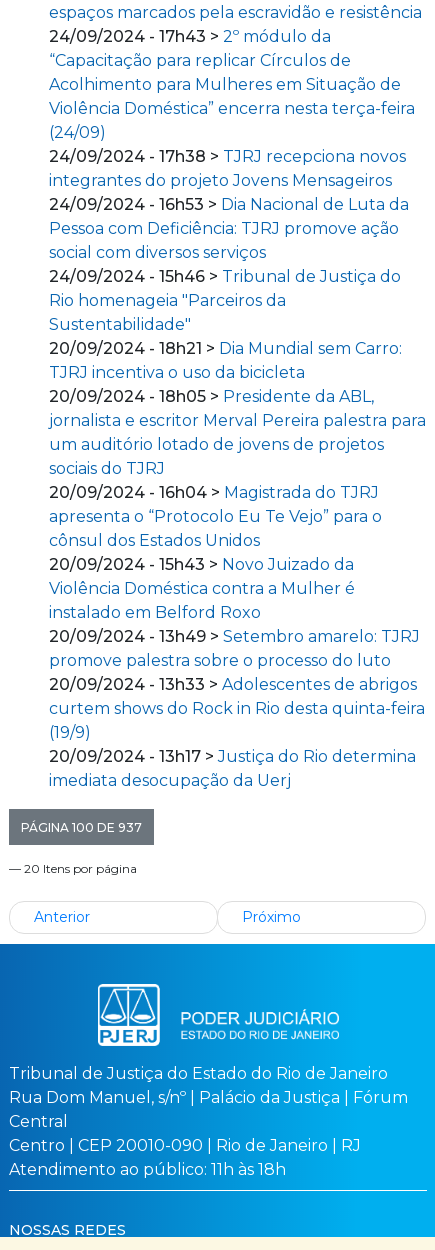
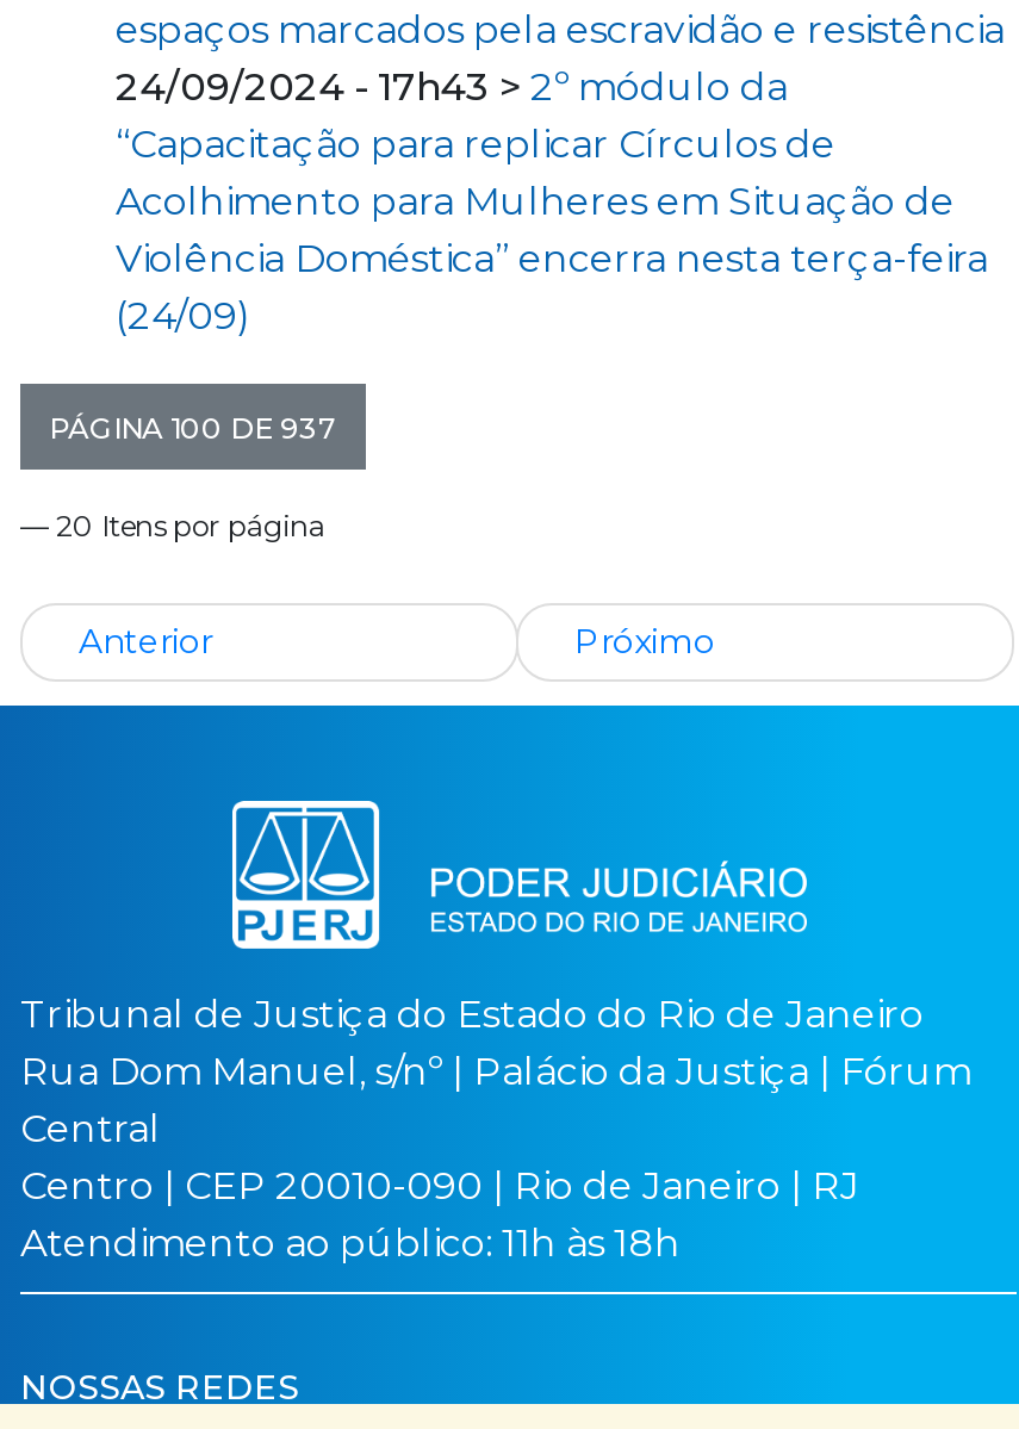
- 24/09/2024 - 17h38 > TJRJ recepciona novos
- integrantes do projeto Jovens Mensageiros
- 24/09/2024 - 16h53 > Dia Nacional de Luta da
- Pessoa com Deficiência: TJRJ promove ação
- social com diversos serviços
- 24/09/2024 - 15h46 > Tribunal de Justiça do
- Rio homenageia "Parceiros da
- Sustentabilidade"
- 20/09/2024 - 18h21 > Dia Mundial sem Carro:
- TJRJ incentiva o uso da bicicleta
- 20/09/2024 - 18h05 > Presidente da ABL,
- jornalista e escritor Merval Pereira palestra para
- um auditório lotado de jovens de projetos
- sociais do TJRJ
- 20/09/2024 - 16h04 > Magistrada do TJRJ
- apresenta o “Protocolo Eu Te Vejo” para o
- cônsul dos Estados Unidos
- 20/09/2024 - 15h43 > Novo Juizado da
- Violência Doméstica contra a Mulher é
- instalado em Belford Roxo
- 20/09/2024 - 13h49 > Setembro amarelo: TJRJ
- promove palestra sobre o processo do luto
- 20/09/2024 - 13h33 > Adolescentes de abrigos
- curtem shows do Rock in Rio desta quinta-feira
- (19/9)
- 20/09/2024 - 13h17 > Justiça do Rio determina
- imediata desocupação da Uerj
